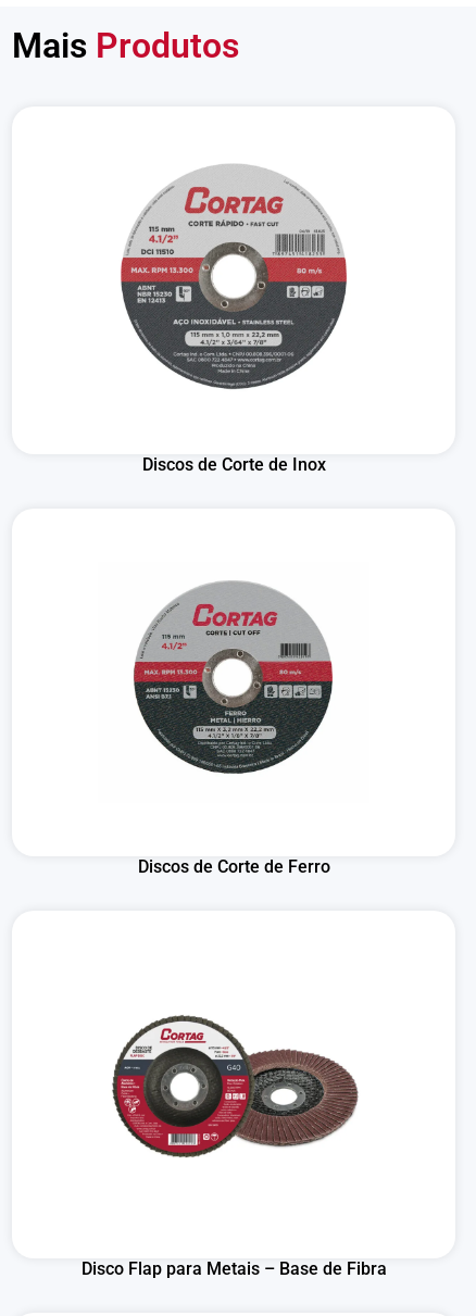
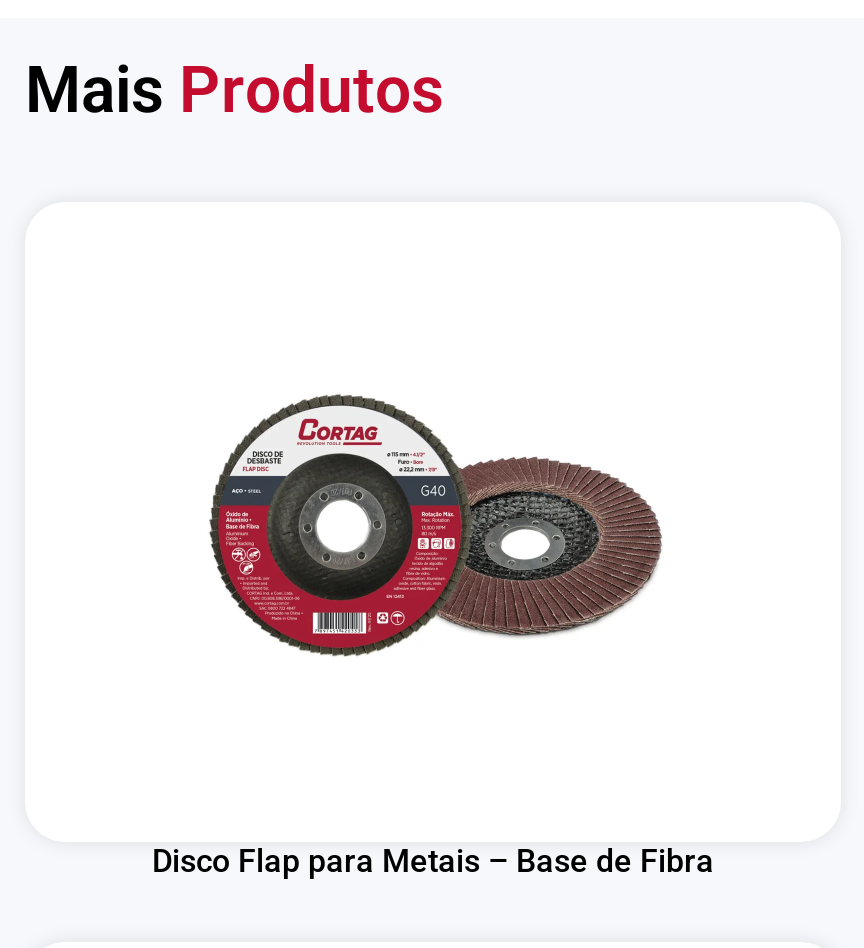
- [image]

- Discos de Corte de Inox

- [image]

- Discos de Corte de Ferro
